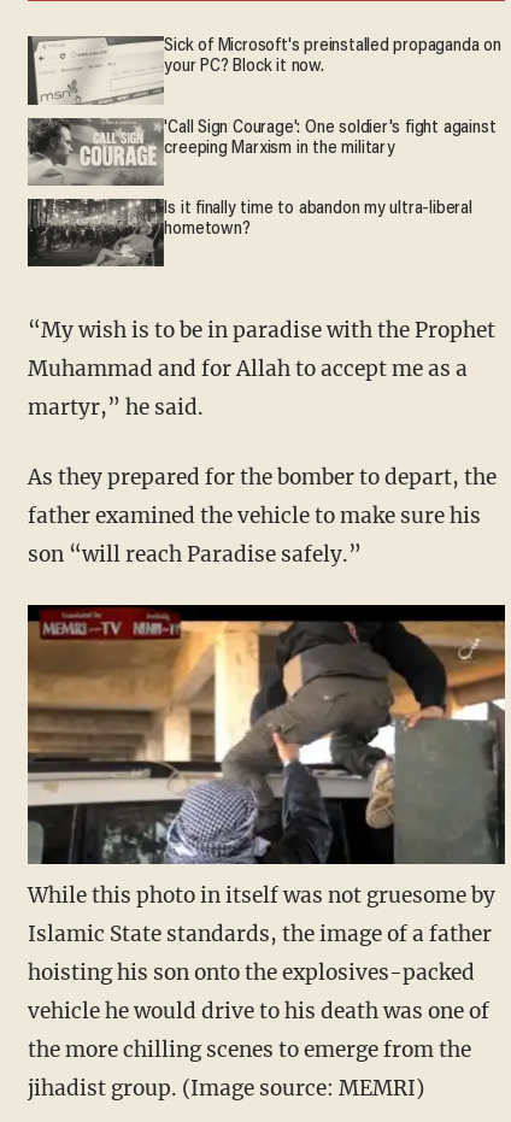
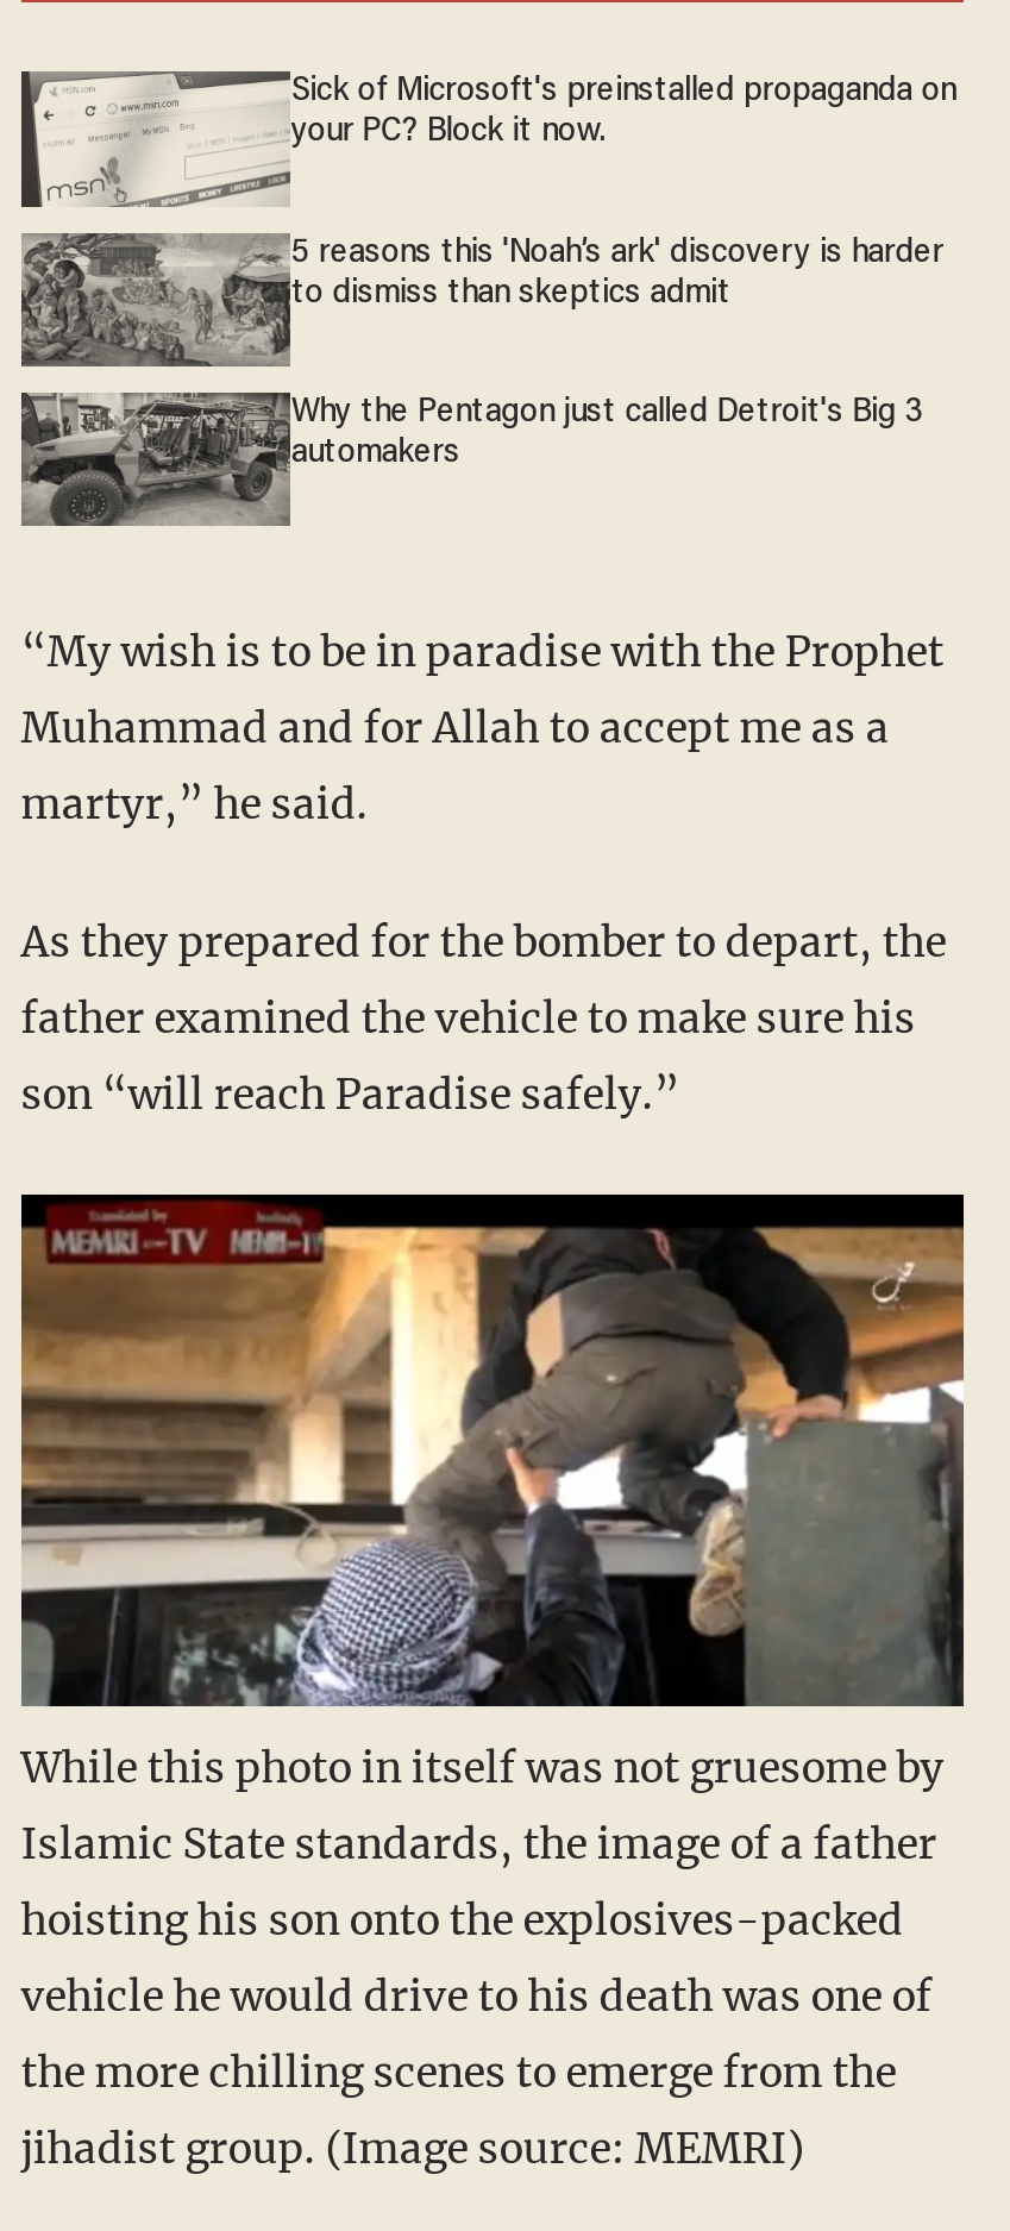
- [image]
- 'Call Sign Courage': One soldier's fight against
- creeping Marxism in the military
+ [image]
+ 5 reasons this 'Noah’s ark' discovery is harder
+ to dismiss than skeptics admit

- [image]
- Is it finally time to abandon my ultra-liberal
- hometown?
+ [image]
+ Why the Pentagon just called Detroit's Big 3
+ automakers
